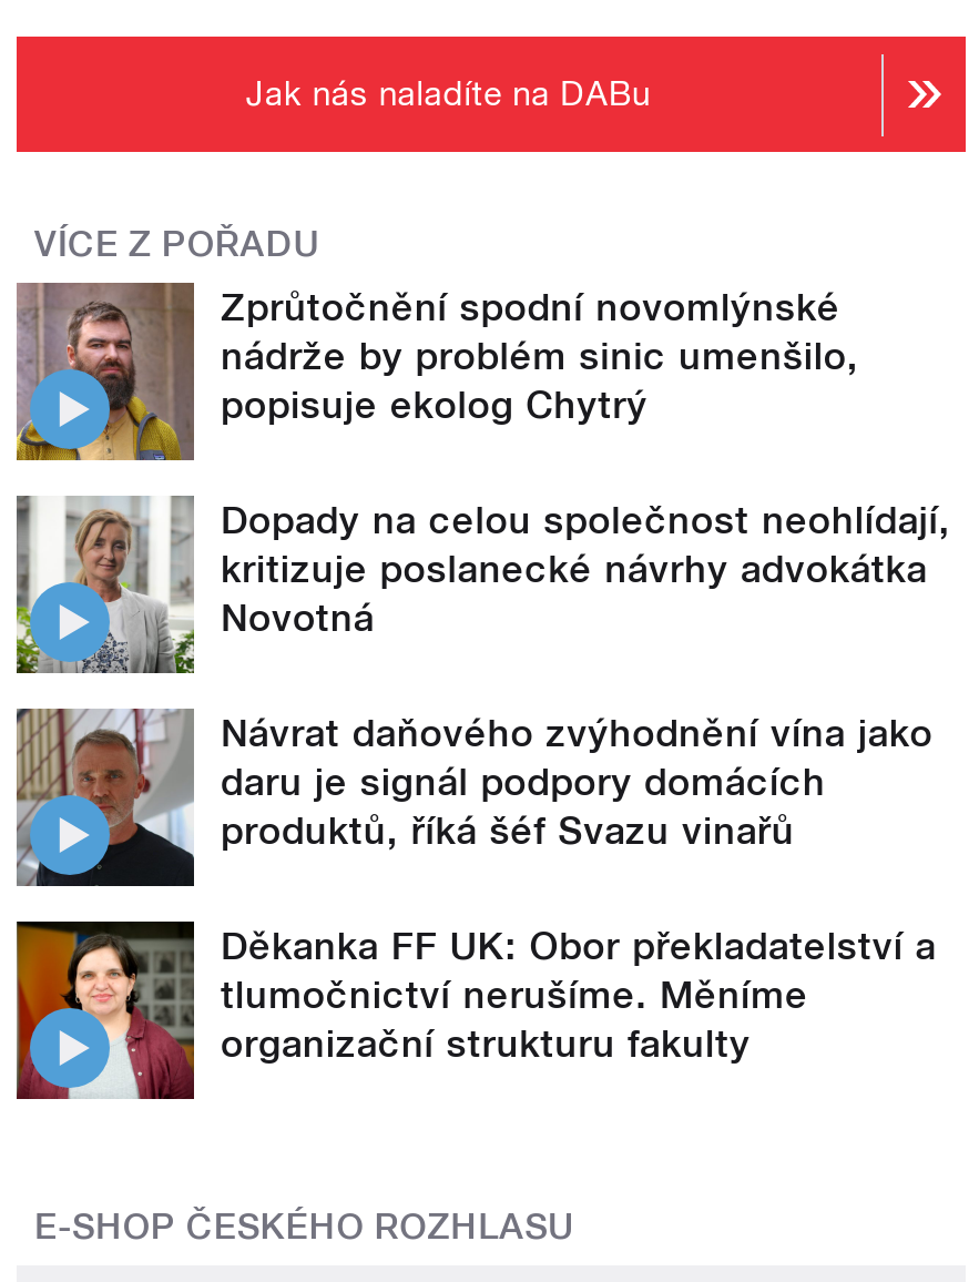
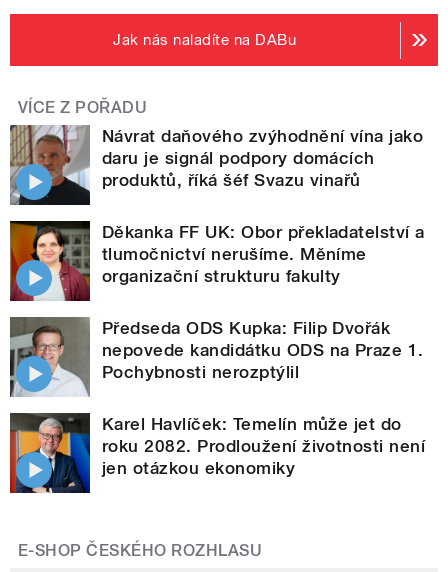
- [image]
- Zprůtočnění spodní novomlýnské
- nádrže by problém sinic umenšilo,
- popisuje ekolog Chytrý
- Dopady na celou společnost neohlídají,
- kritizuje poslanecké návrhy advokátka
- Novotná

- [image]

moved up: [image] | Návrat daňového zvýhodnění vína jako | daru je signál podpory domácích | produktů, říká šéf Svazu vinařů | Děkanka FF UK: Obor překladatelství a | tlumočnictví nerušíme. Měníme | organizační strukturu fakulty

+ [image]
+ Předseda ODS Kupka: Filip Dvořák
+ nepovede kandidátku ODS na Praze 1.
+ Pochybnosti nerozptýlil
+ Karel Havlíček: Temelín může jet do
+ roku 2082. Prodloužení životnosti není
+ jen otázkou ekonomiky

+ [image]
